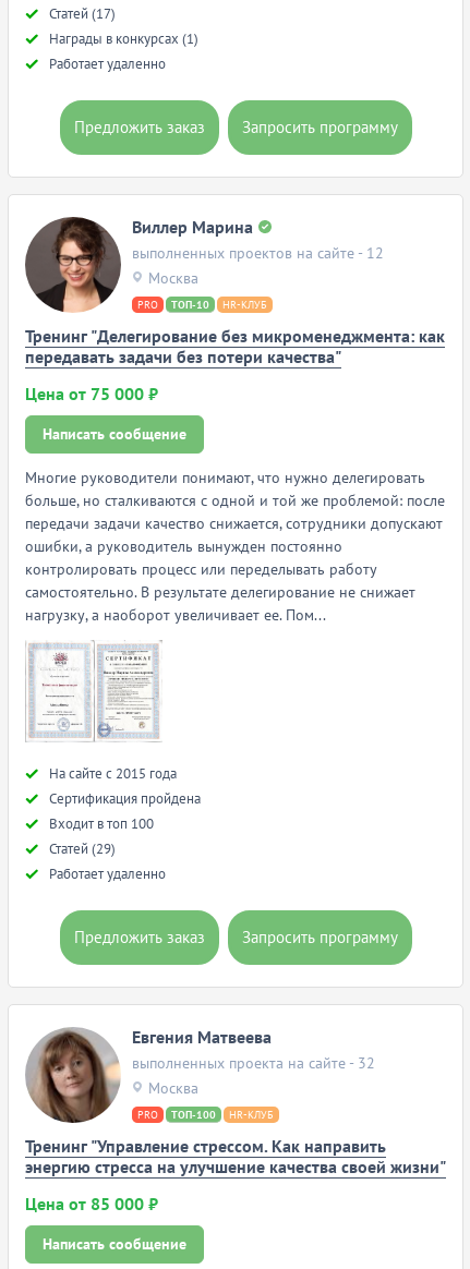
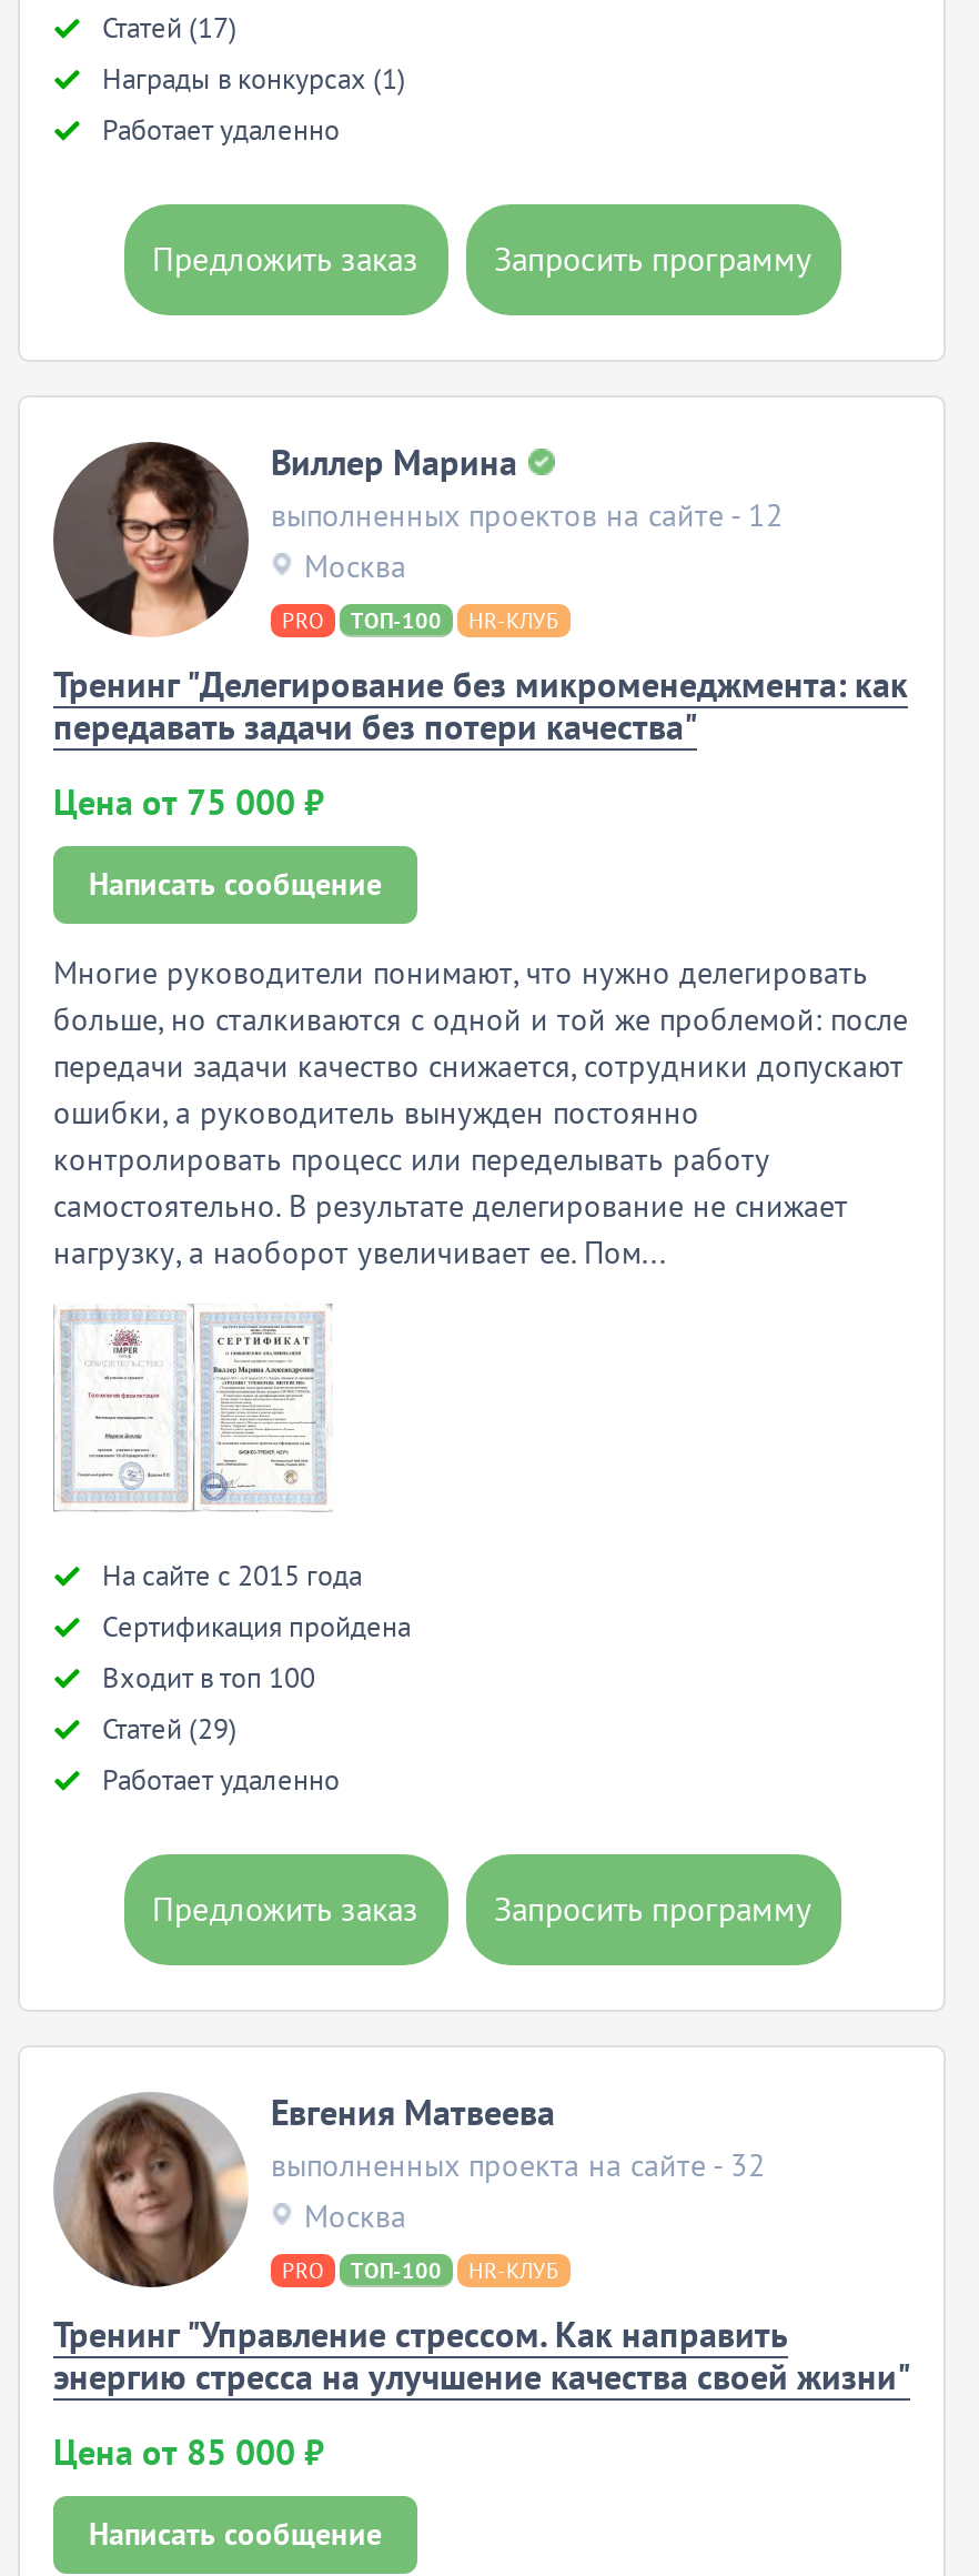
- ТОП-10
+ ТОП-100
